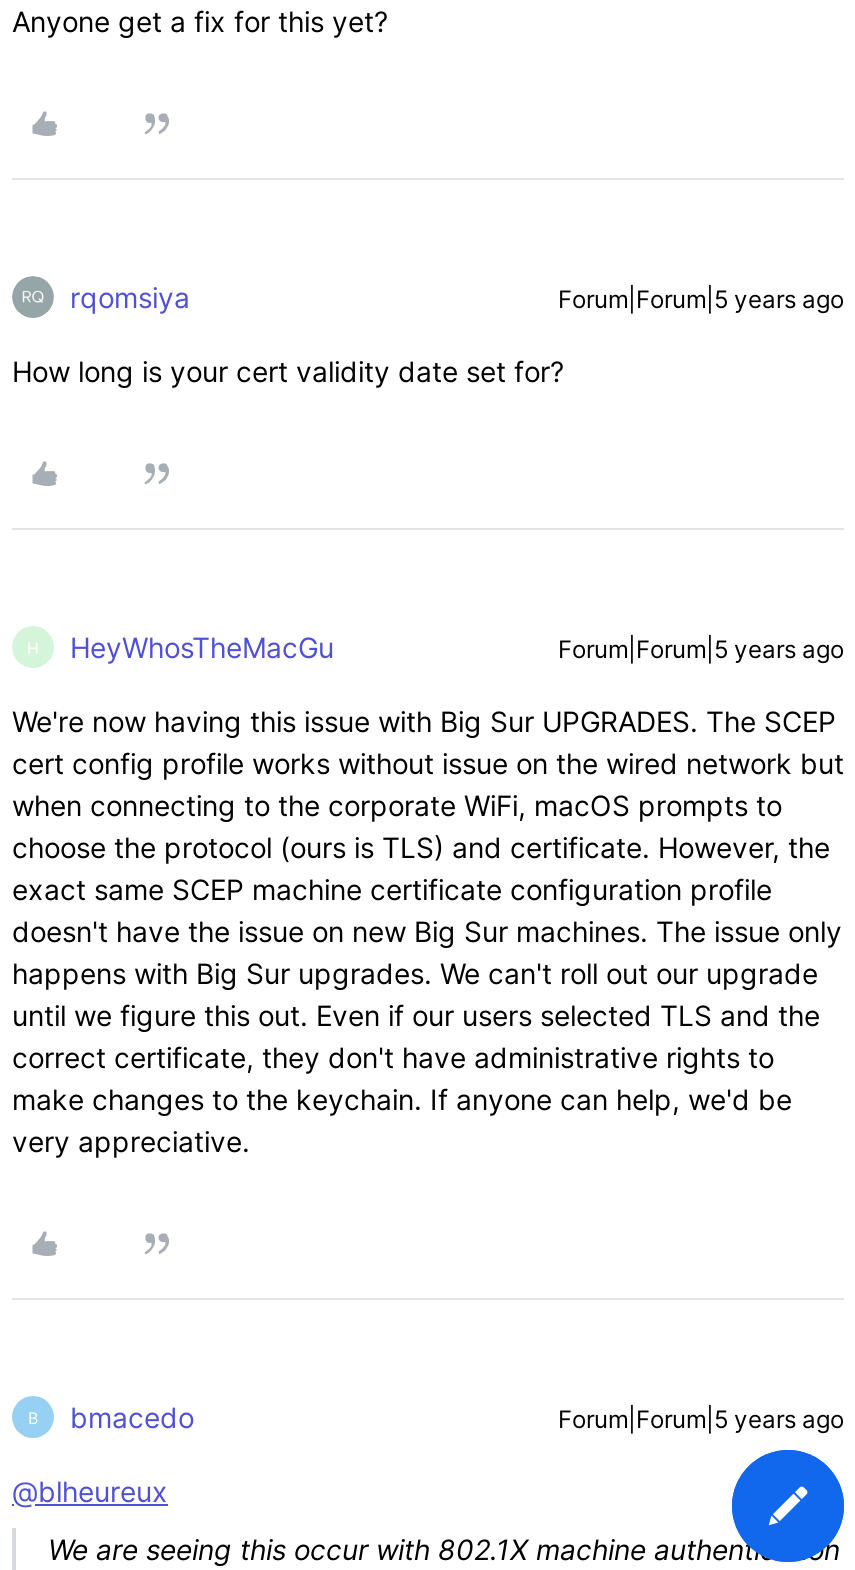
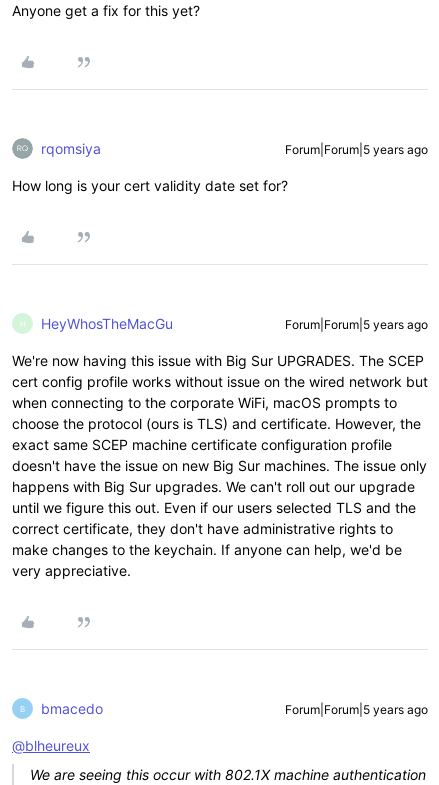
- [image]
